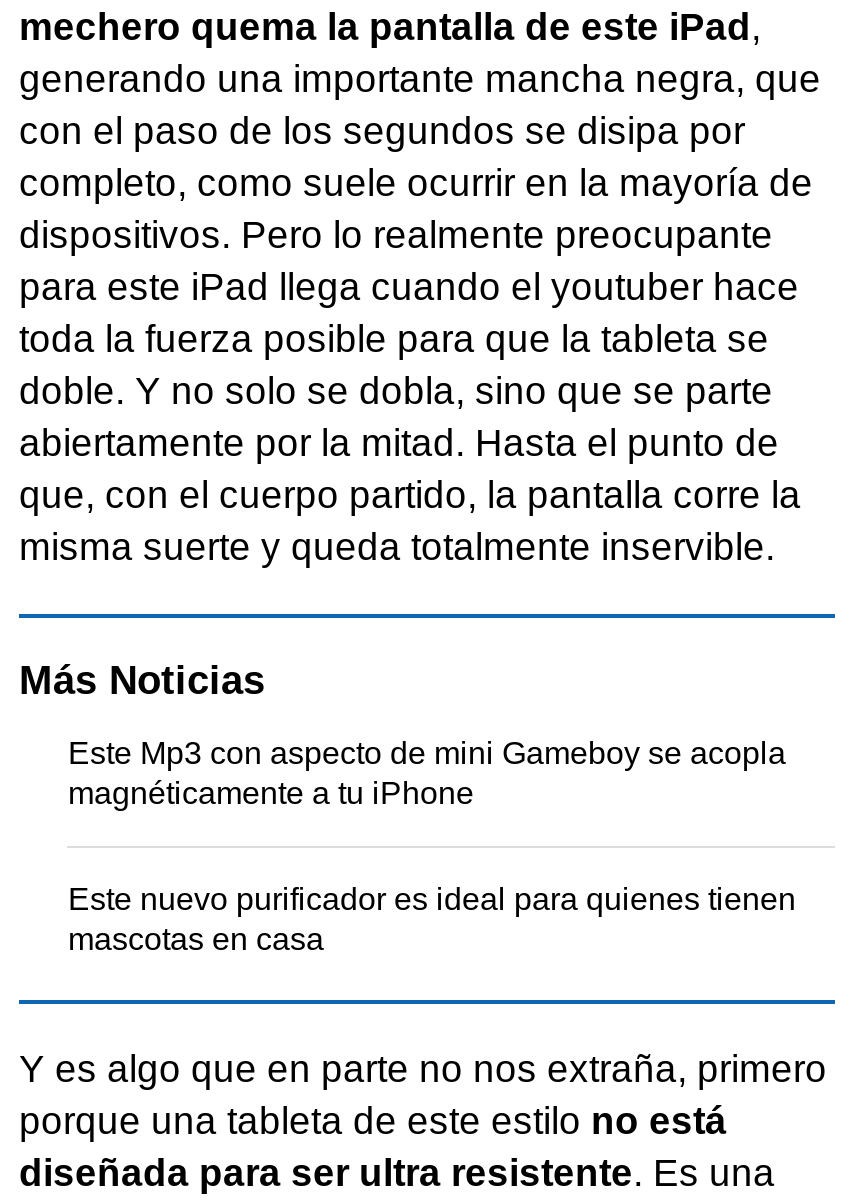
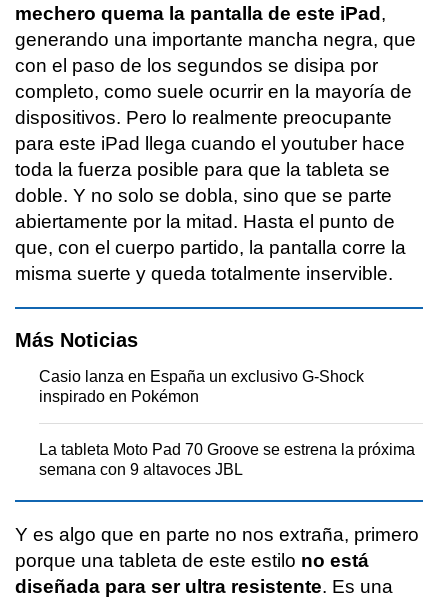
- Este Mp3 con aspecto de mini Gameboy se acopla
- magnéticamente a tu iPhone
+ Casio lanza en España un exclusivo G-Shock
+ inspirado en Pokémon

- Este nuevo purificador es ideal para quienes tienen
- mascotas en casa
+ La tableta Moto Pad 70 Groove se estrena la próxima
+ semana con 9 altavoces JBL
